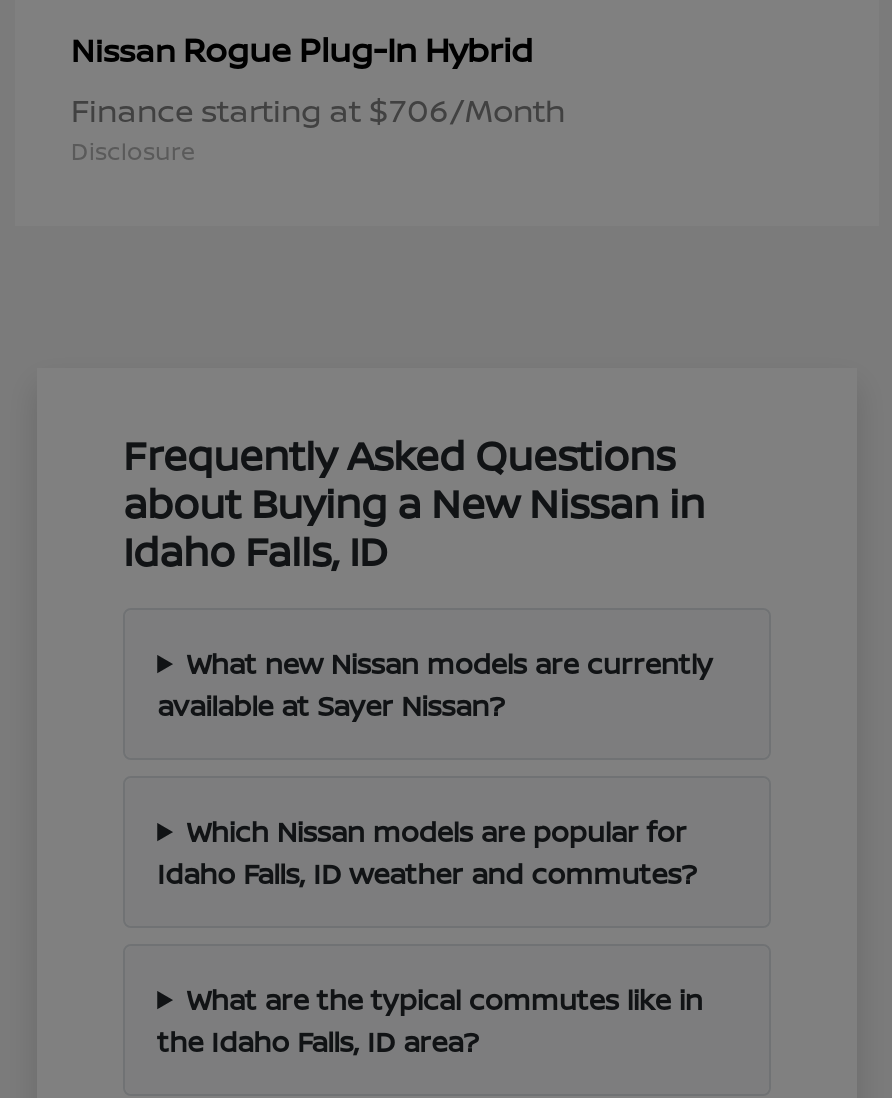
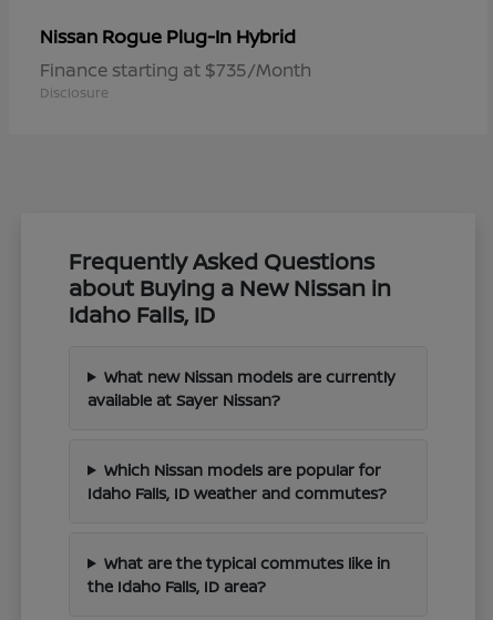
- Finance starting at $706/Month
+ Finance starting at $735/Month
